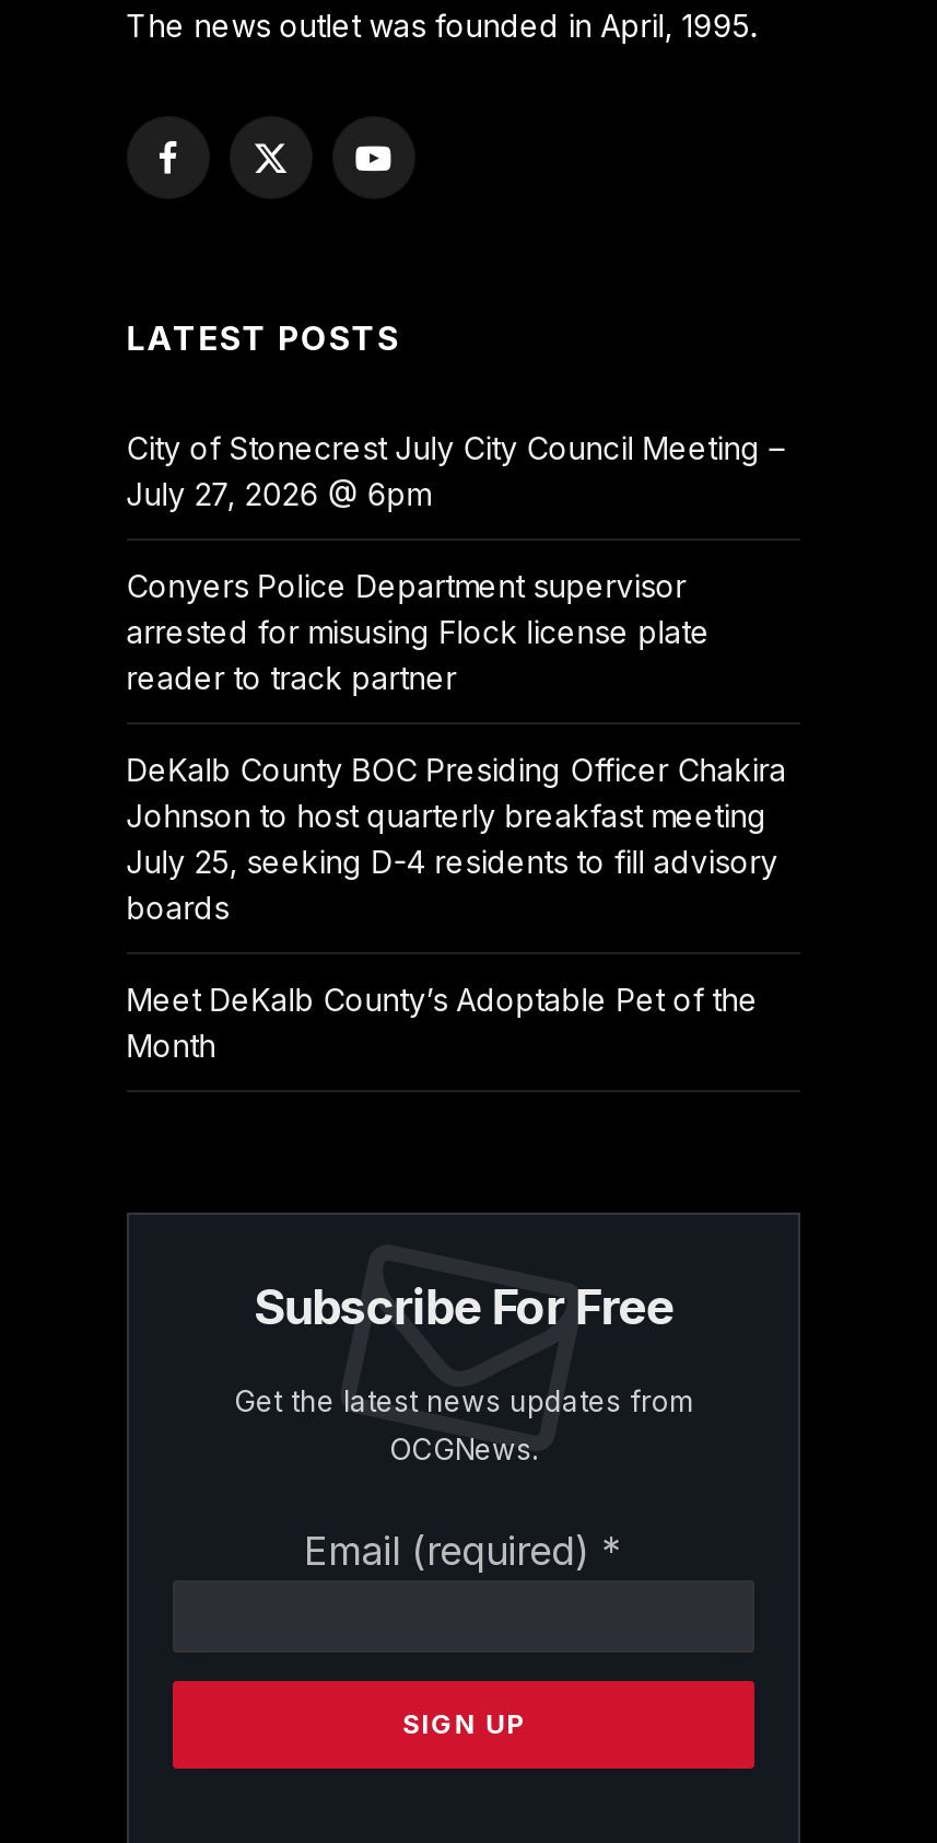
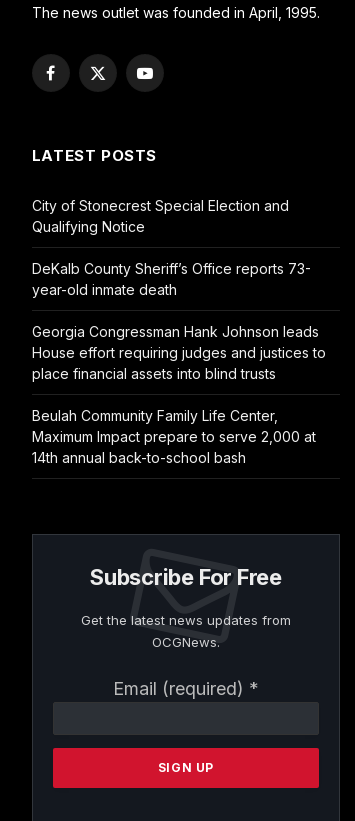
- City of Stonecrest July City Council Meeting –
- July 27, 2026 @ 6pm
+ City of Stonecrest Special Election and
+ Qualifying Notice

- Conyers Police Department supervisor
- arrested for misusing Flock license plate
- reader to track partner
+ DeKalb County Sheriff’s Office reports 73-
+ year-old inmate death

- DeKalb County BOC Presiding Officer Chakira
- Johnson to host quarterly breakfast meeting
- July 25, seeking D-4 residents to fill advisory
- boards
+ Georgia Congressman Hank Johnson leads
+ House effort requiring judges and justices to
+ place financial assets into blind trusts

- Meet DeKalb County’s Adoptable Pet of the
- Month
+ Beulah Community Family Life Center,
+ Maximum Impact prepare to serve 2,000 at
+ 14th annual back-to-school bash
